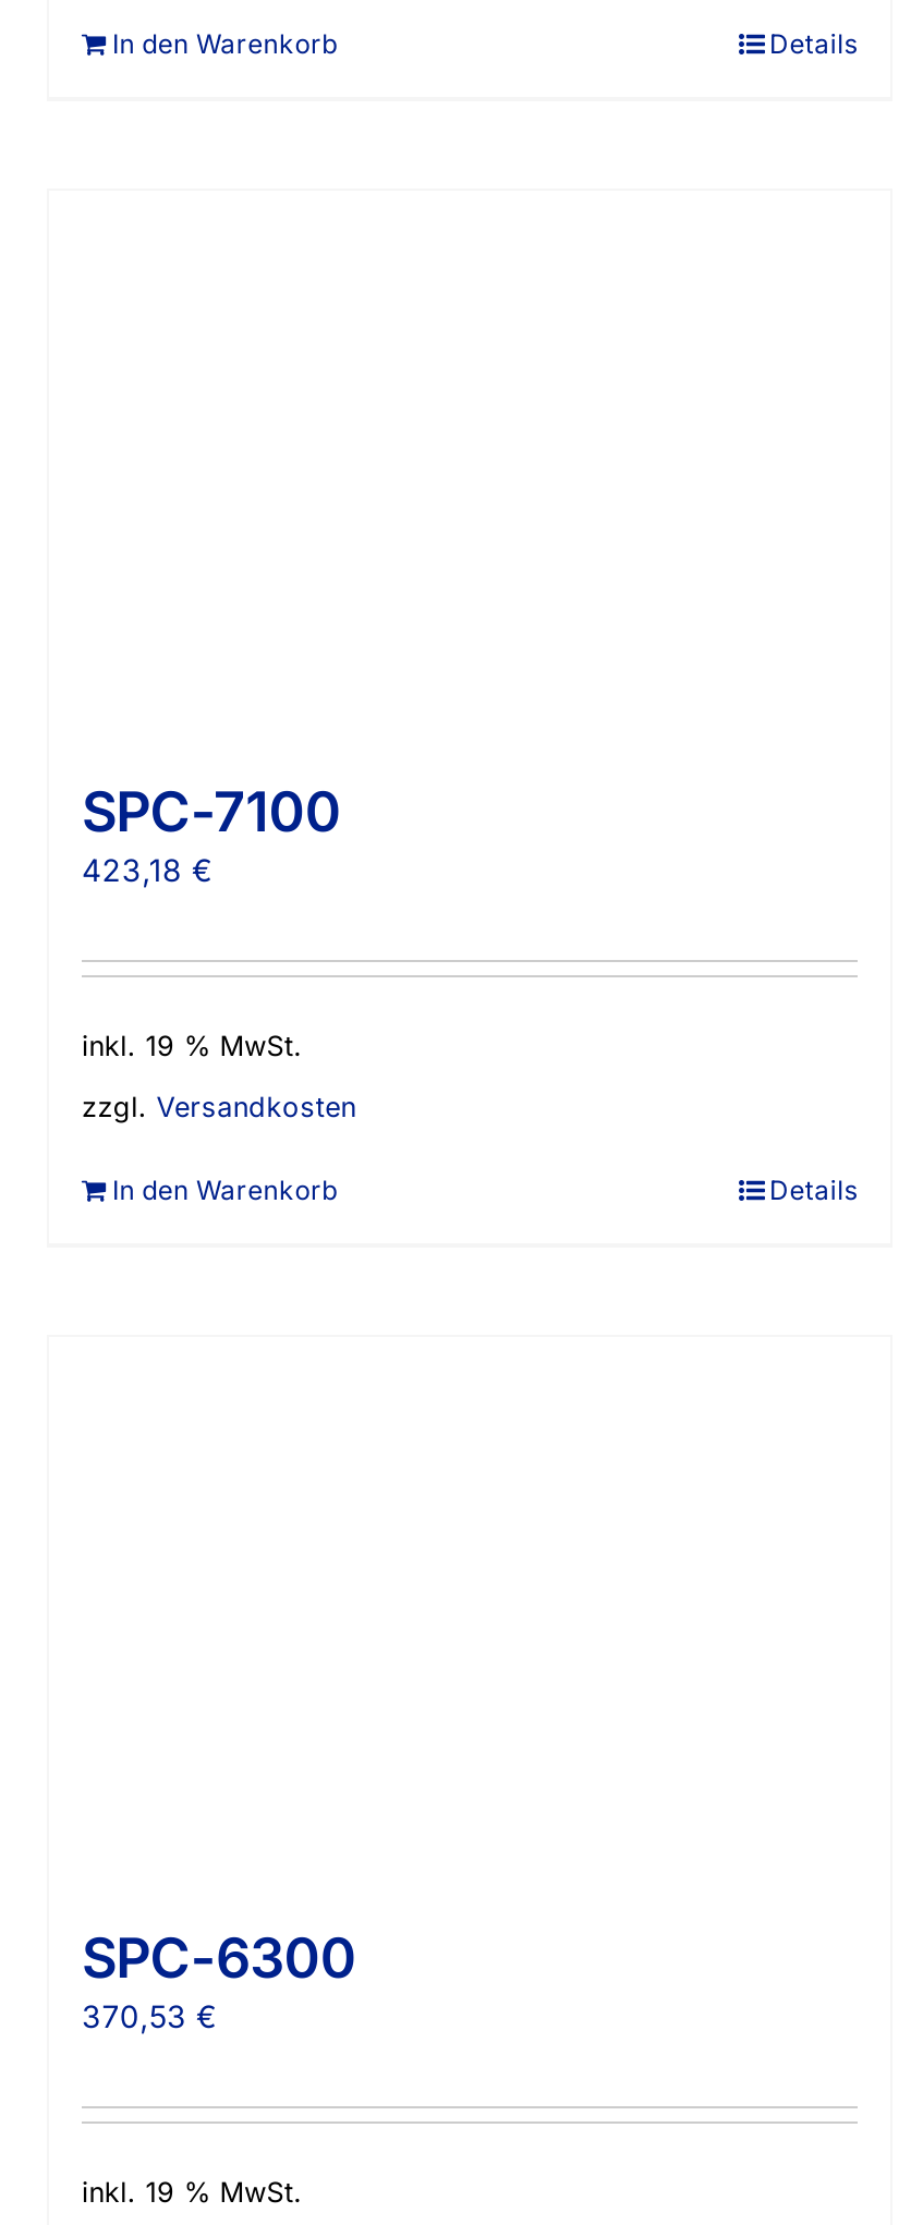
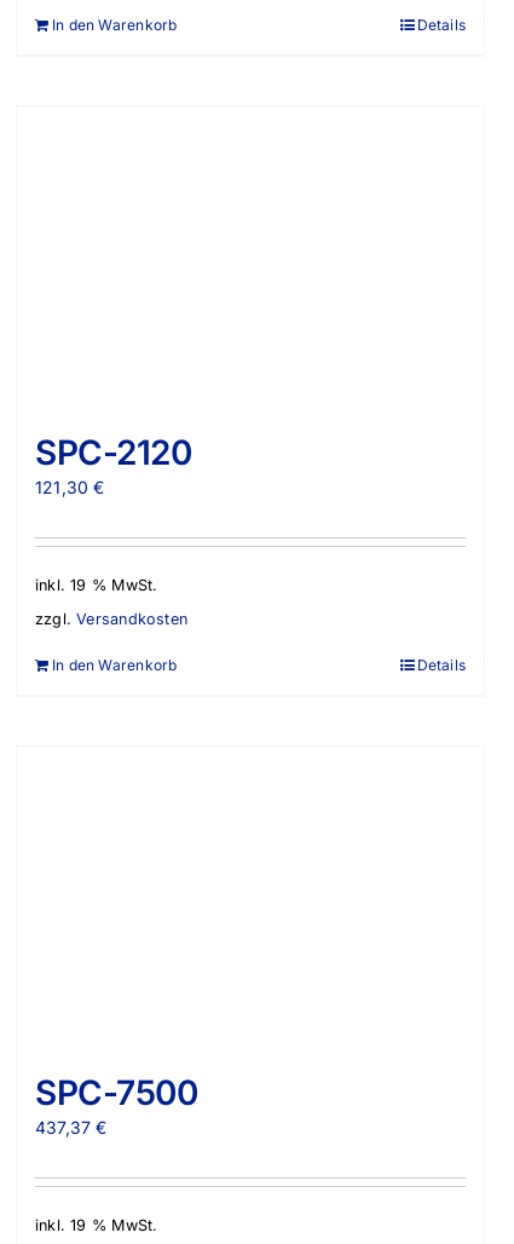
- SPC-7100
- 423,18 €
+ SPC-2120
+ 121,30 €

- SPC-6300
- 370,53 €
+ SPC-7500
+ 437,37 €
